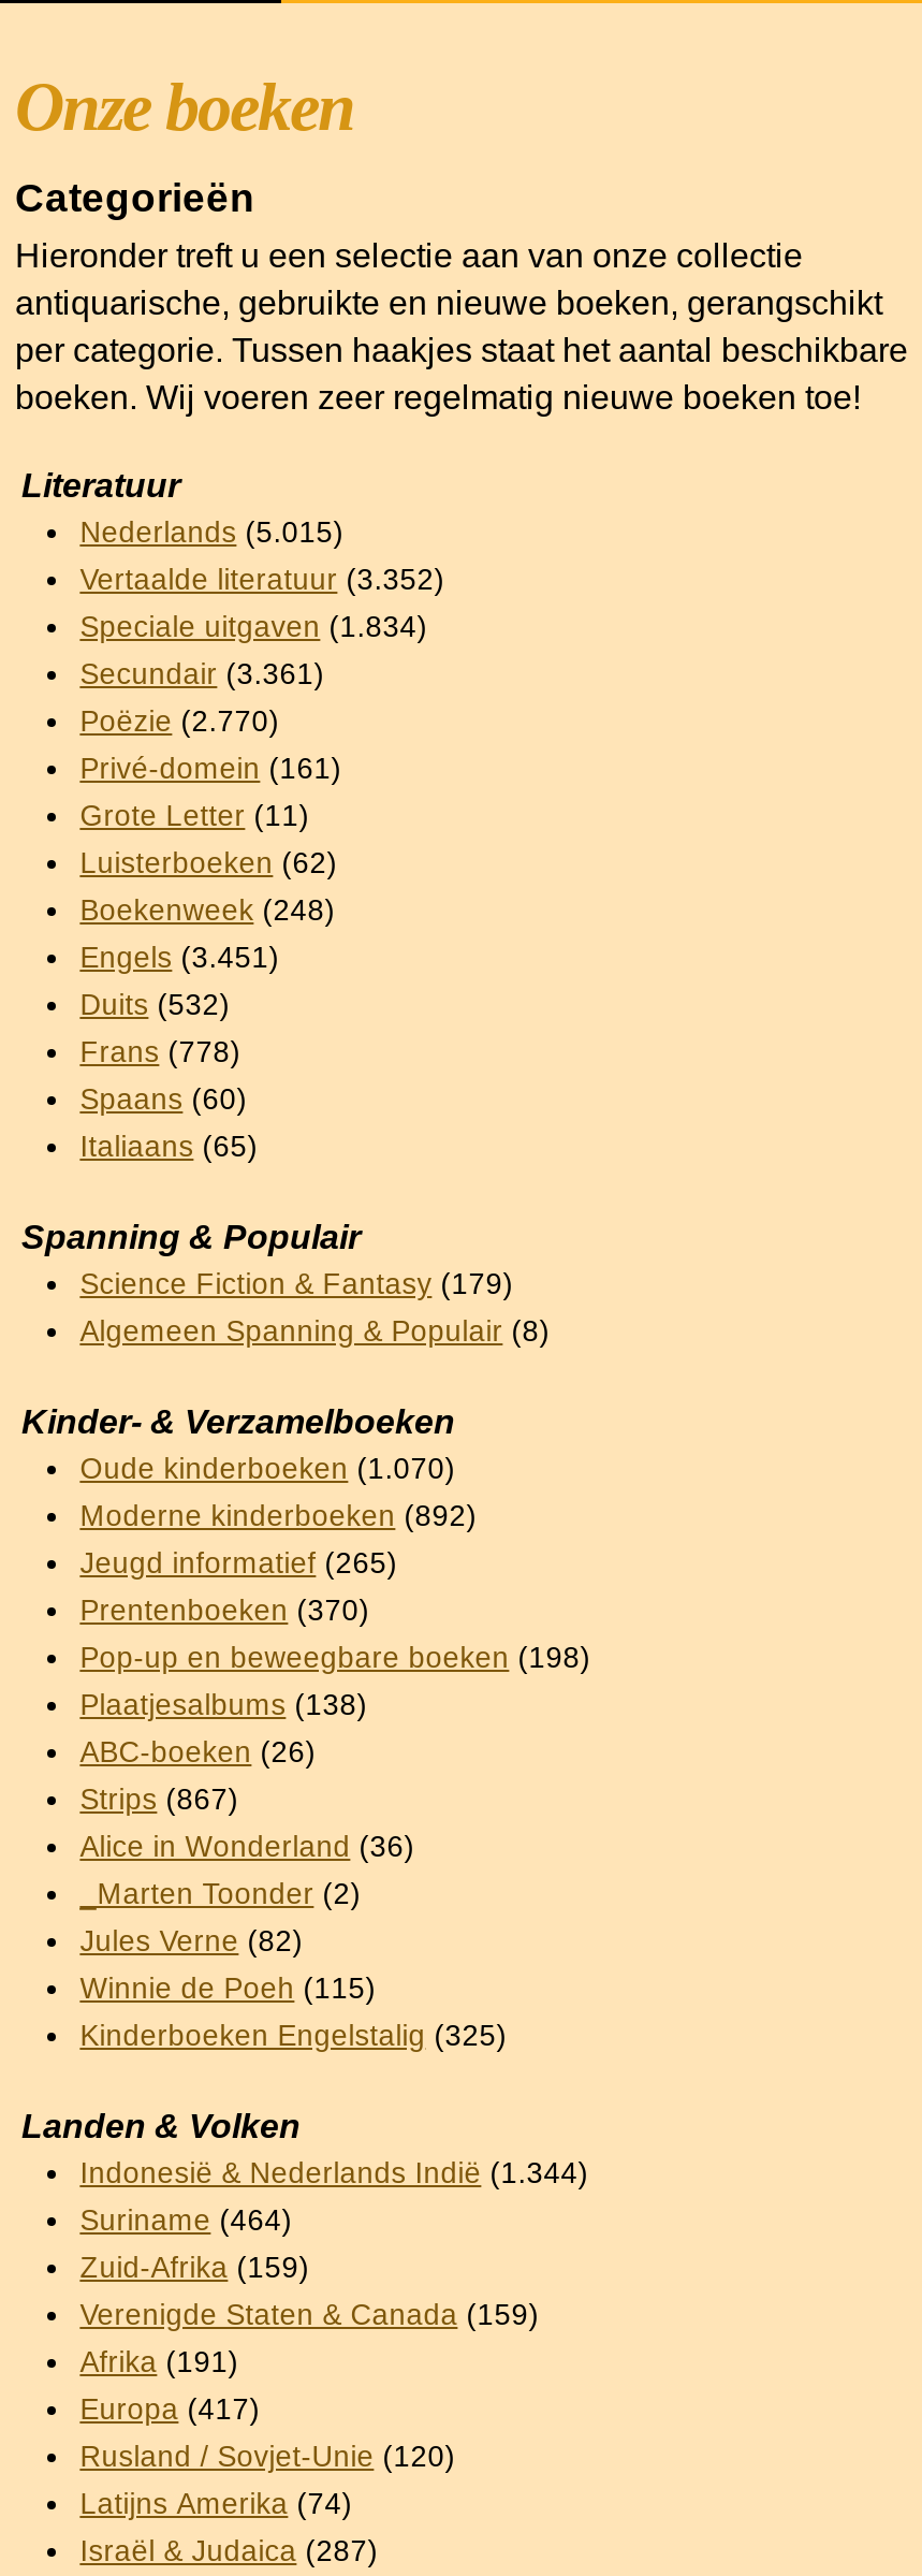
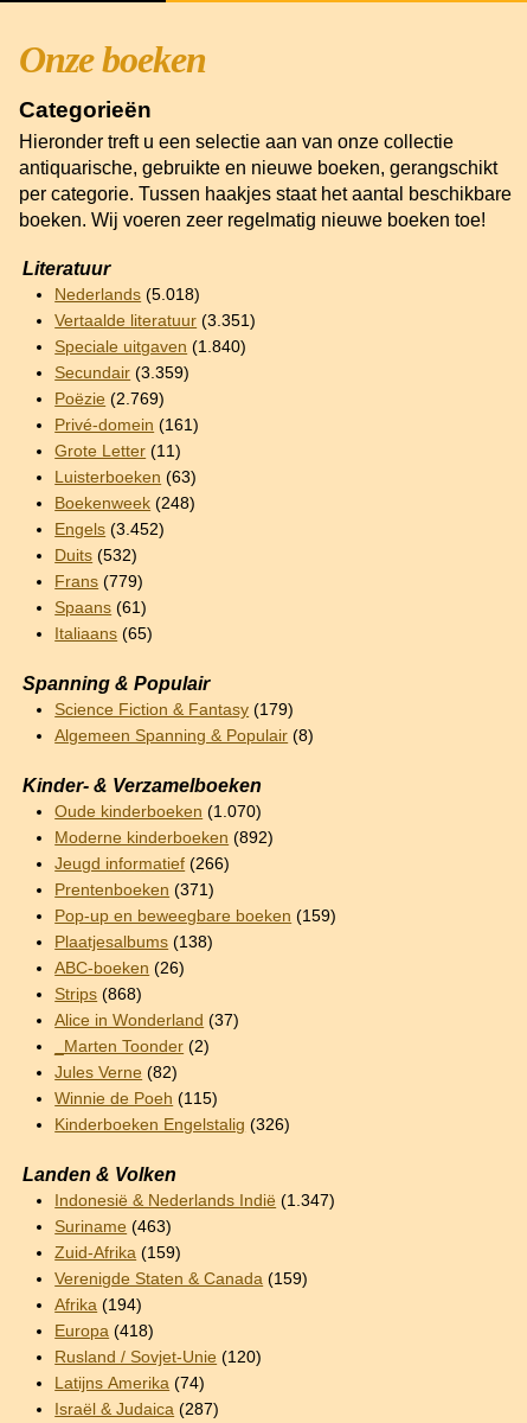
- Nederlands (5.015)
+ Nederlands (5.018)

- Vertaalde literatuur (3.352)
+ Vertaalde literatuur (3.351)

- Speciale uitgaven (1.834)
+ Speciale uitgaven (1.840)

- Secundair (3.361)
+ Secundair (3.359)

- Poëzie (2.770)
+ Poëzie (2.769)

- Luisterboeken (62)
+ Luisterboeken (63)

- Engels (3.451)
+ Engels (3.452)

- Frans (778)
+ Frans (779)

- Spaans (60)
+ Spaans (61)

- Jeugd informatief (265)
+ Jeugd informatief (266)

- Prentenboeken (370)
+ Prentenboeken (371)

- Pop-up en beweegbare boeken (198)
+ Pop-up en beweegbare boeken (159)

- Strips (867)
+ Strips (868)

- Alice in Wonderland (36)
+ Alice in Wonderland (37)

- Kinderboeken Engelstalig (325)
+ Kinderboeken Engelstalig (326)

- Indonesië & Nederlands Indië (1.344)
+ Indonesië & Nederlands Indië (1.347)

- Suriname (464)
+ Suriname (463)

- Afrika (191)
+ Afrika (194)

- Europa (417)
+ Europa (418)
